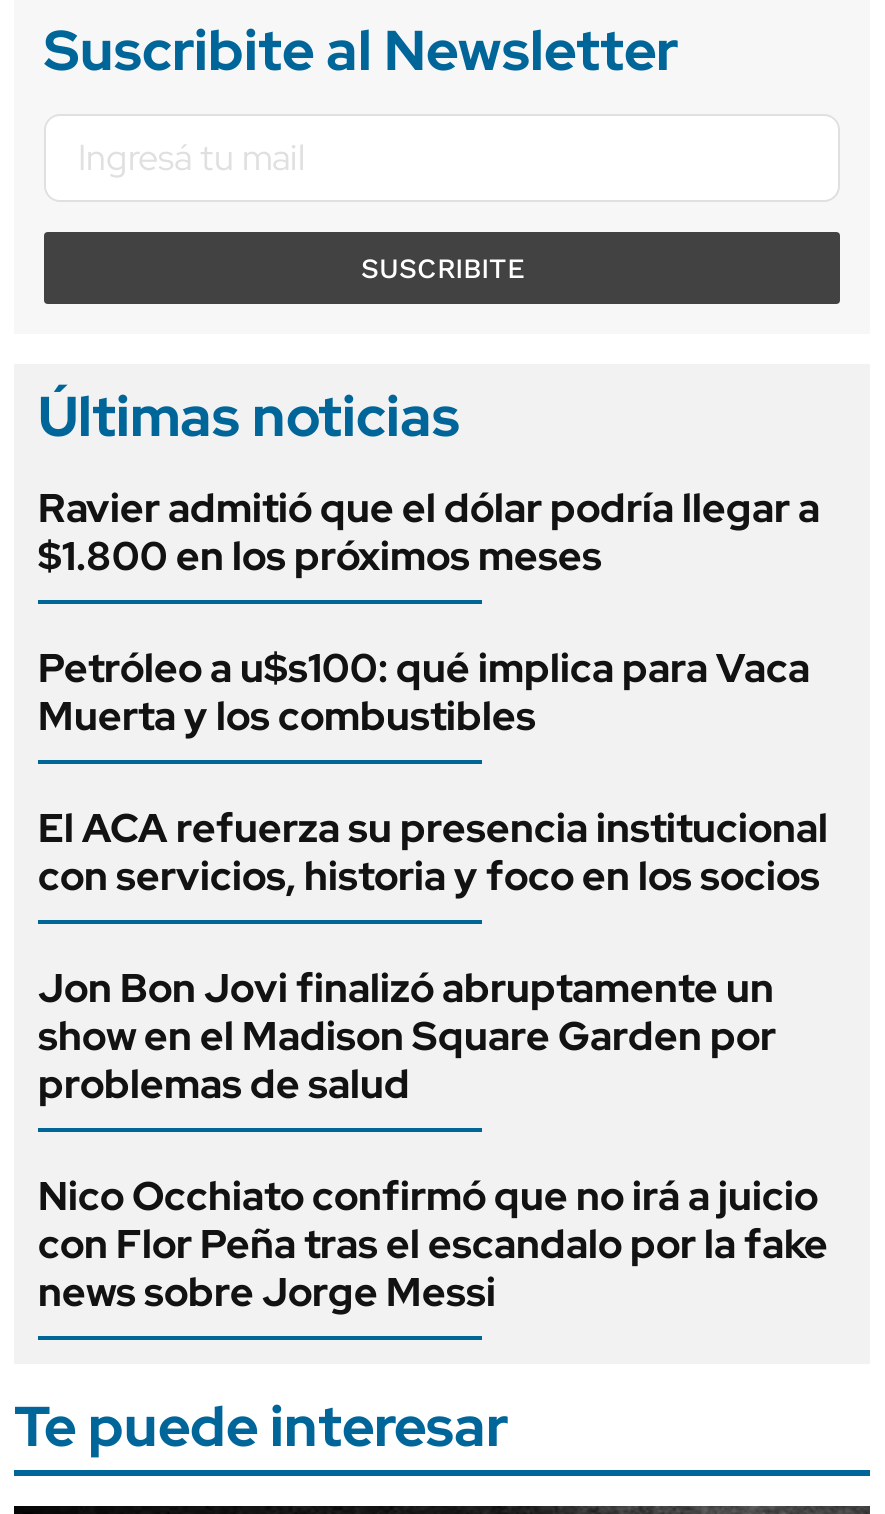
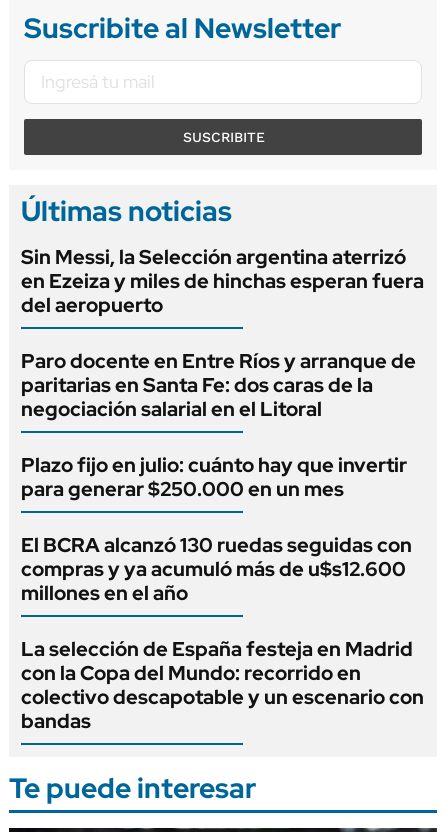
- Ravier admitió que el dólar podría llegar a
- $1.800 en los próximos meses
+ Sin Messi, la Selección argentina aterrizó
+ en Ezeiza y miles de hinchas esperan fuera
+ del aeropuerto

- Petróleo a u$s100: qué implica para Vaca
- Muerta y los combustibles
+ Paro docente en Entre Ríos y arranque de
+ paritarias en Santa Fe: dos caras de la
+ negociación salarial en el Litoral

- El ACA refuerza su presencia institucional
- con servicios, historia y foco en los socios
+ Plazo fijo en julio: cuánto hay que invertir
+ para generar $250.000 en un mes

- Jon Bon Jovi finalizó abruptamente un
- show en el Madison Square Garden por
- problemas de salud
+ El BCRA alcanzó 130 ruedas seguidas con
+ compras y ya acumuló más de u$s12.600
+ millones en el año

- Nico Occhiato confirmó que no irá a juicio
- con Flor Peña tras el escandalo por la fake
- news sobre Jorge Messi
+ La selección de España festeja en Madrid
+ con la Copa del Mundo: recorrido en
+ colectivo descapotable y un escenario con
+ bandas
